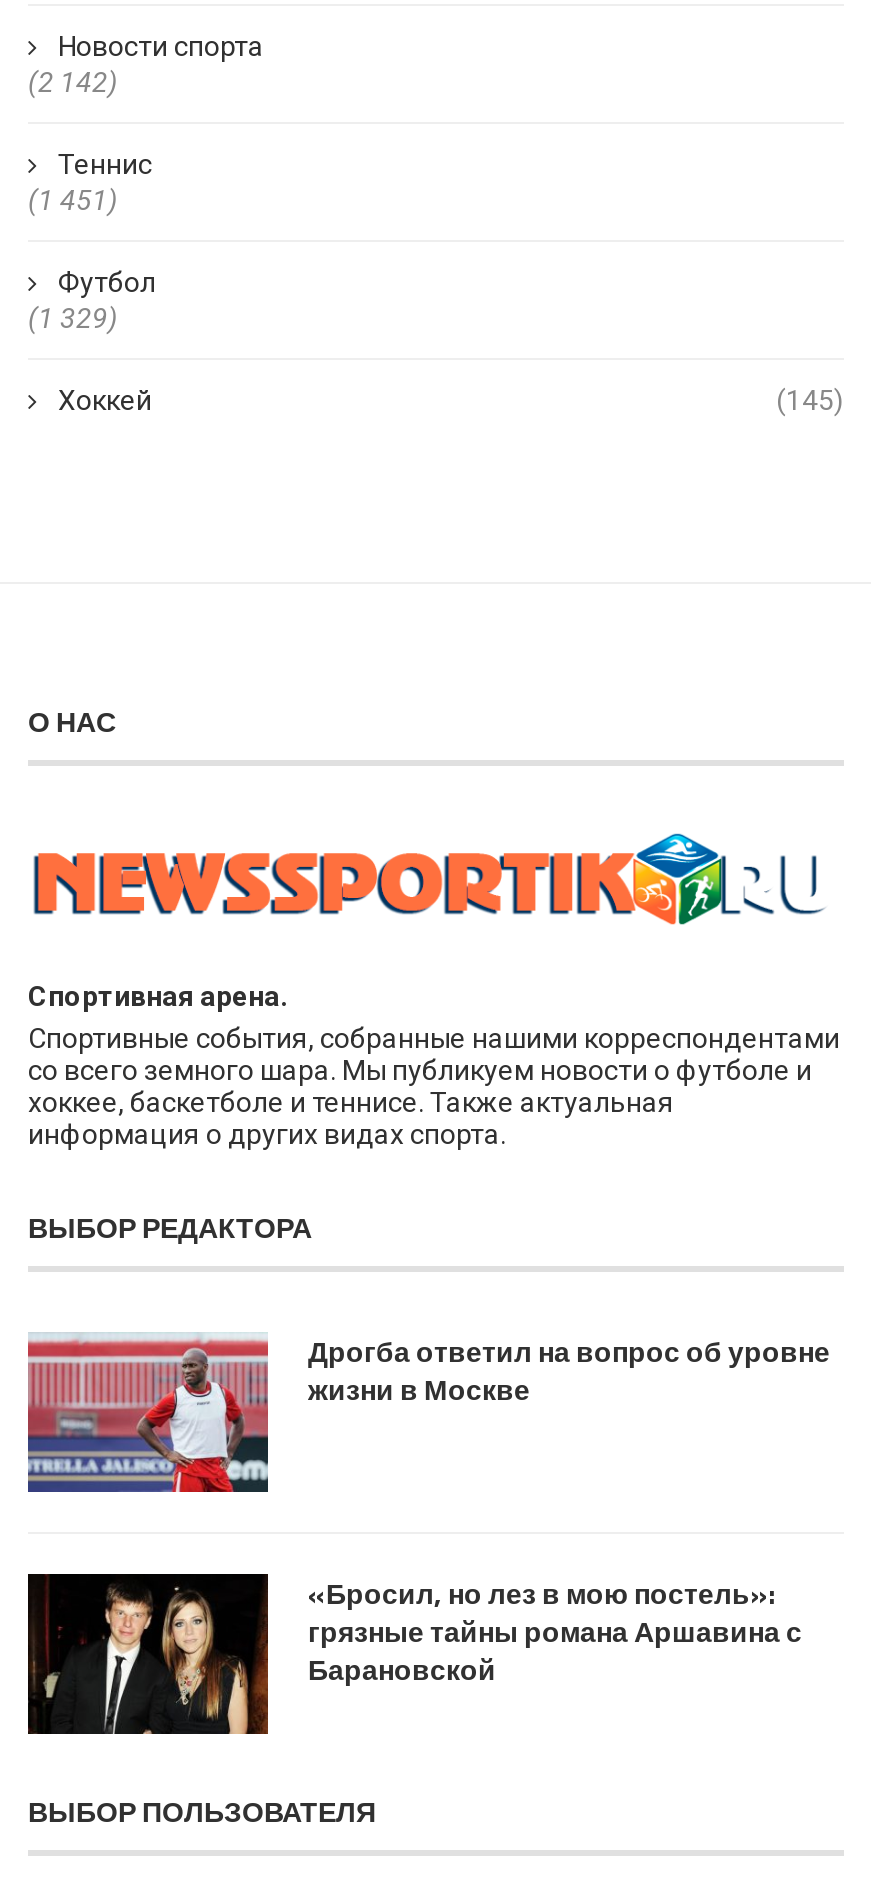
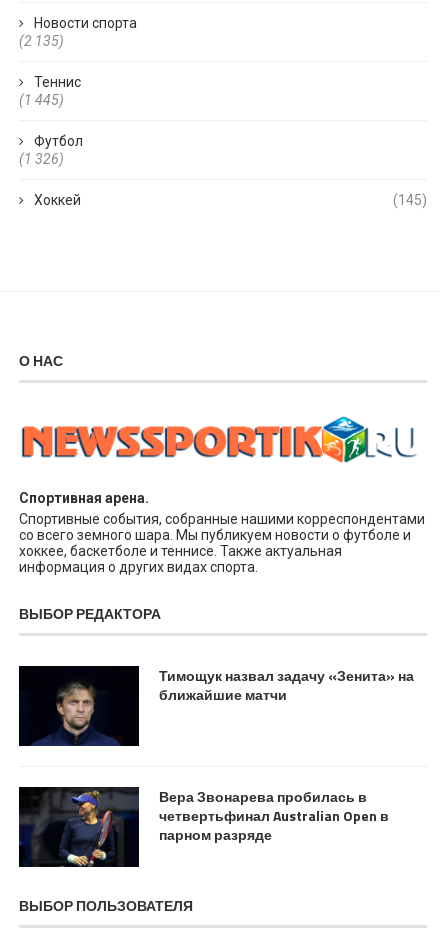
- (2 142)
+ (2 135)

- (1 451)
+ (1 445)

- (1 329)
+ (1 326)

- [image]
- Дрогба ответил на вопрос об уровне
- жизни в Москве
+ [image]
+ Тимощук назвал задачу «Зенита» на
+ ближайшие матчи

- [image]
- «Бросил, но лез в мою постель»:
- грязные тайны романа Аршавина с
- Барановской
+ [image]
+ Вера Звонарева пробилась в
+ четвертьфинал Australian Open в
+ парном разряде
